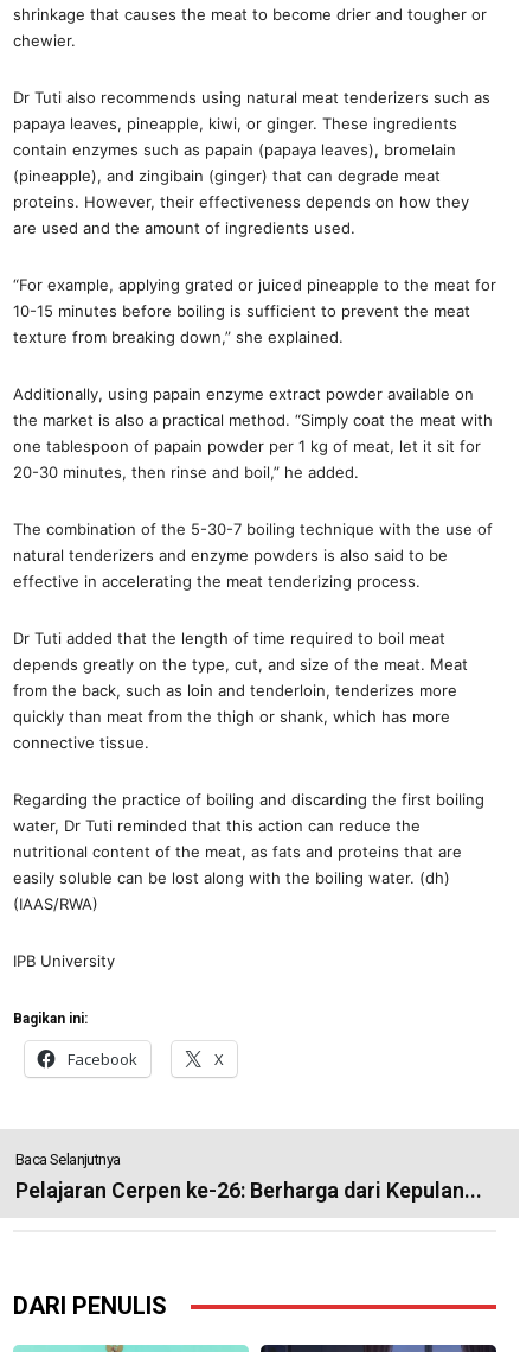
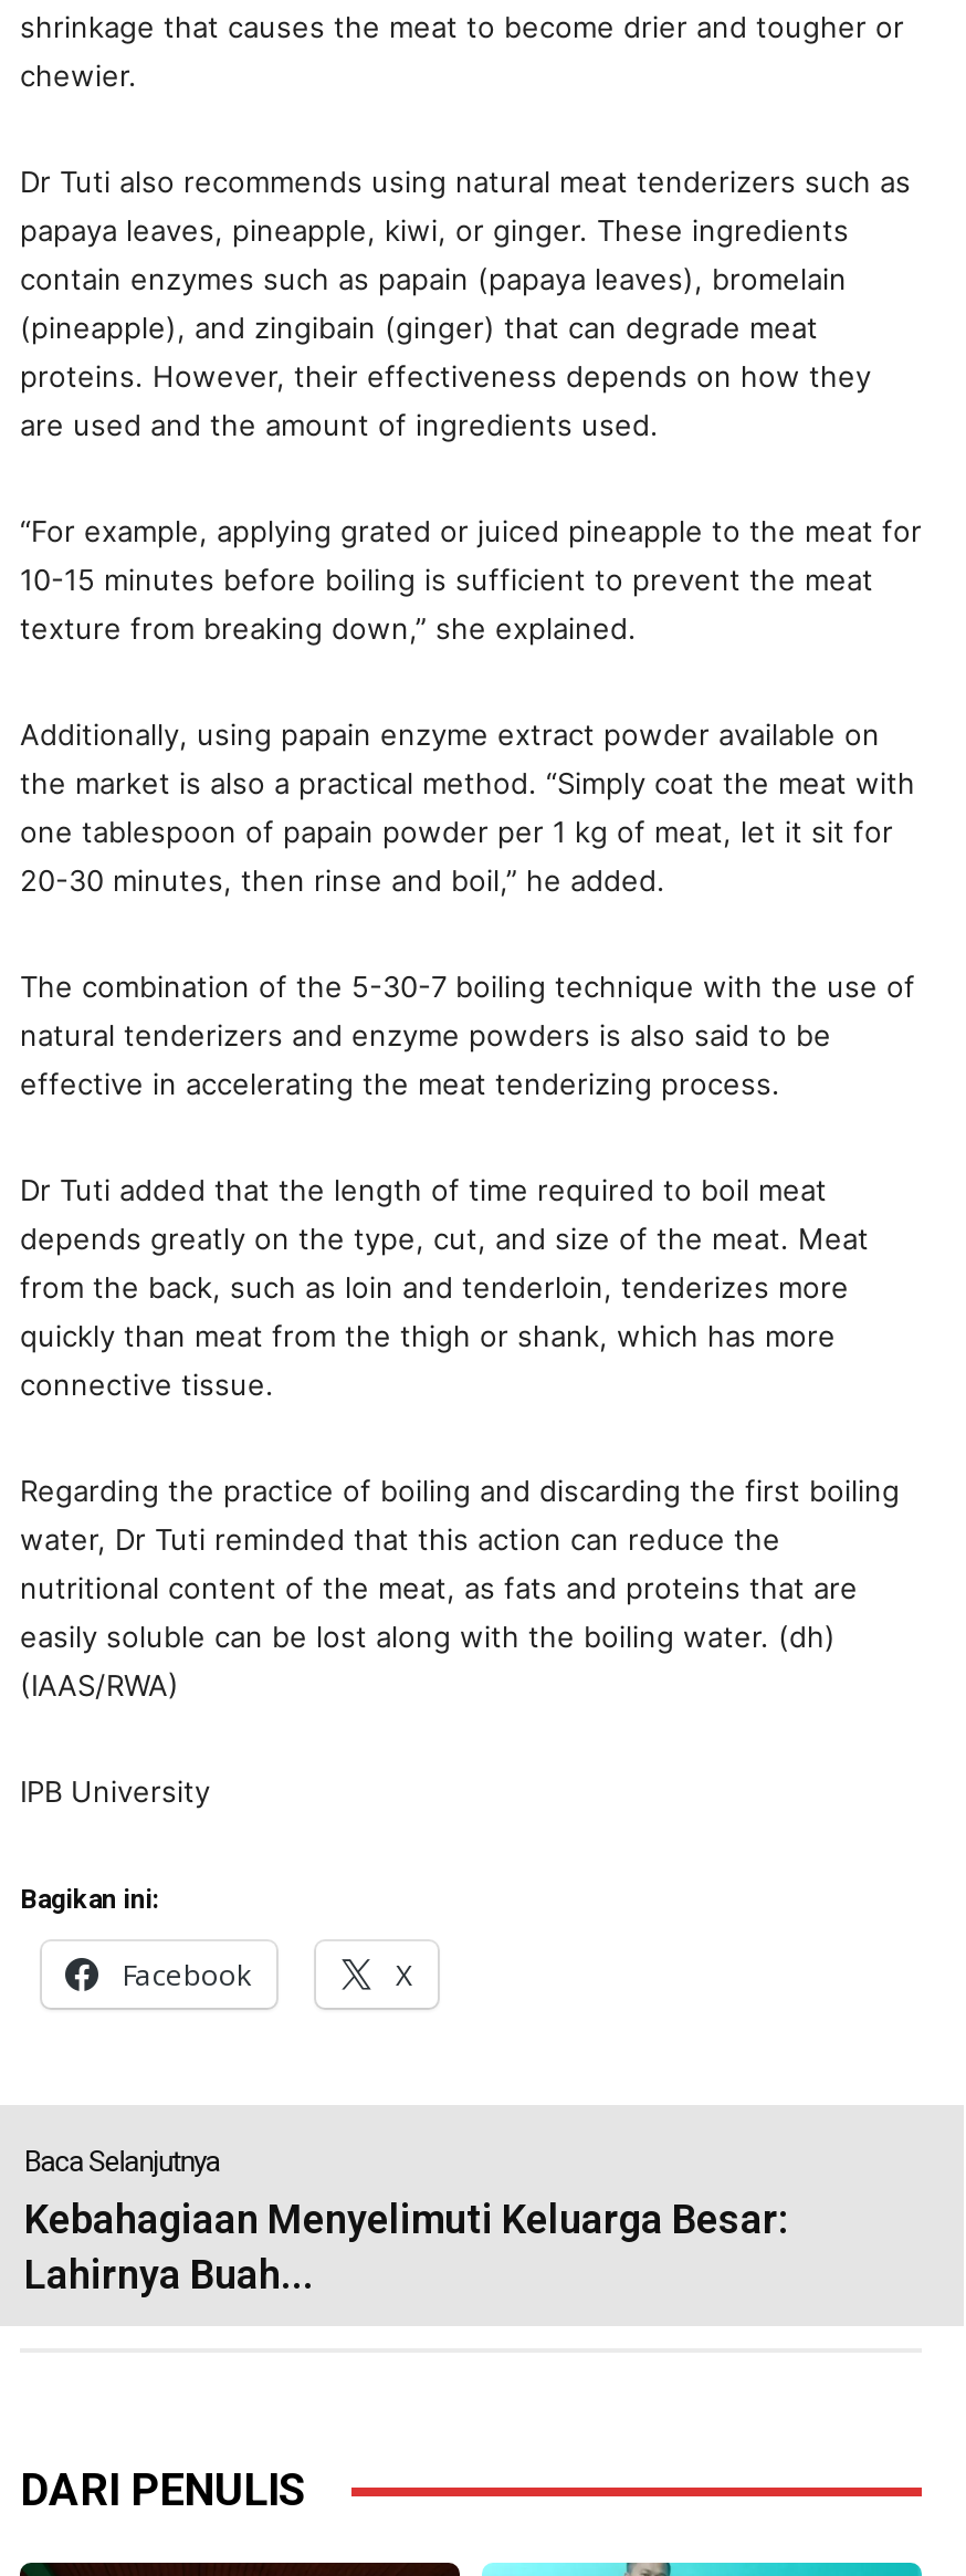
- Pelajaran Cerpen ke-26: Berharga dari Kepulan...
+ Kebahagiaan Menyelimuti Keluarga Besar:
+ Lahirnya Buah...
